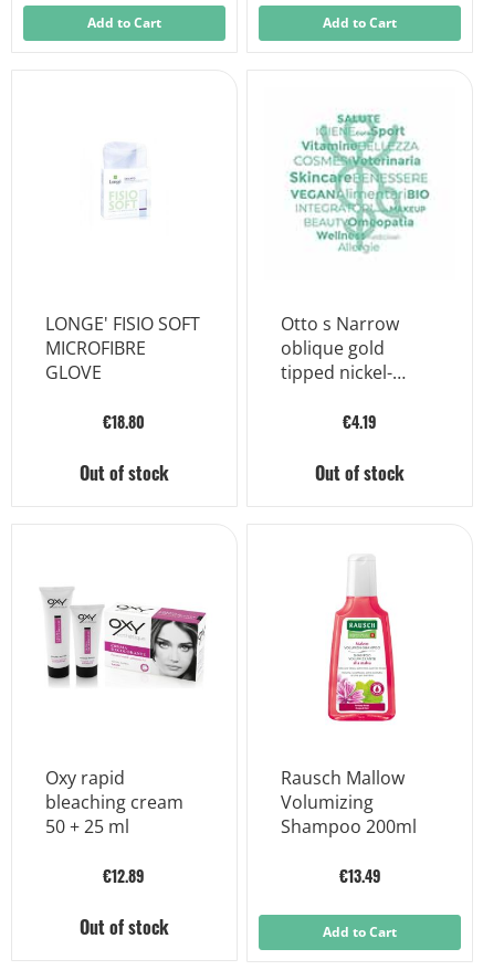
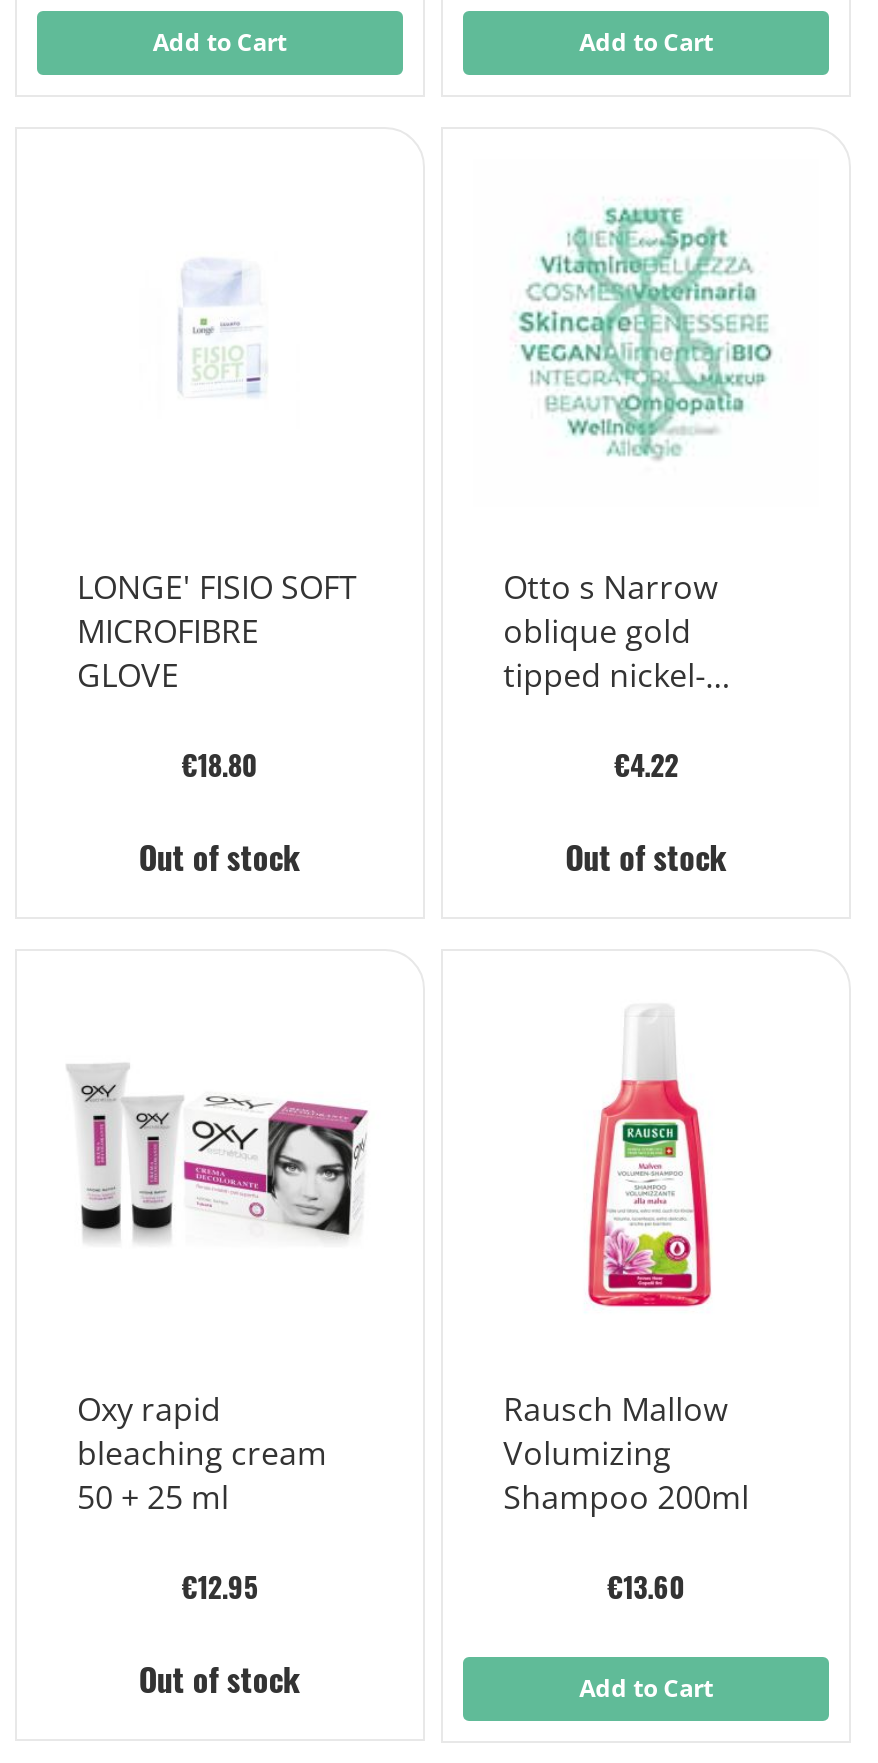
- €4.19
+ €4.22

- €12.89
+ €12.95

- €13.49
+ €13.60
